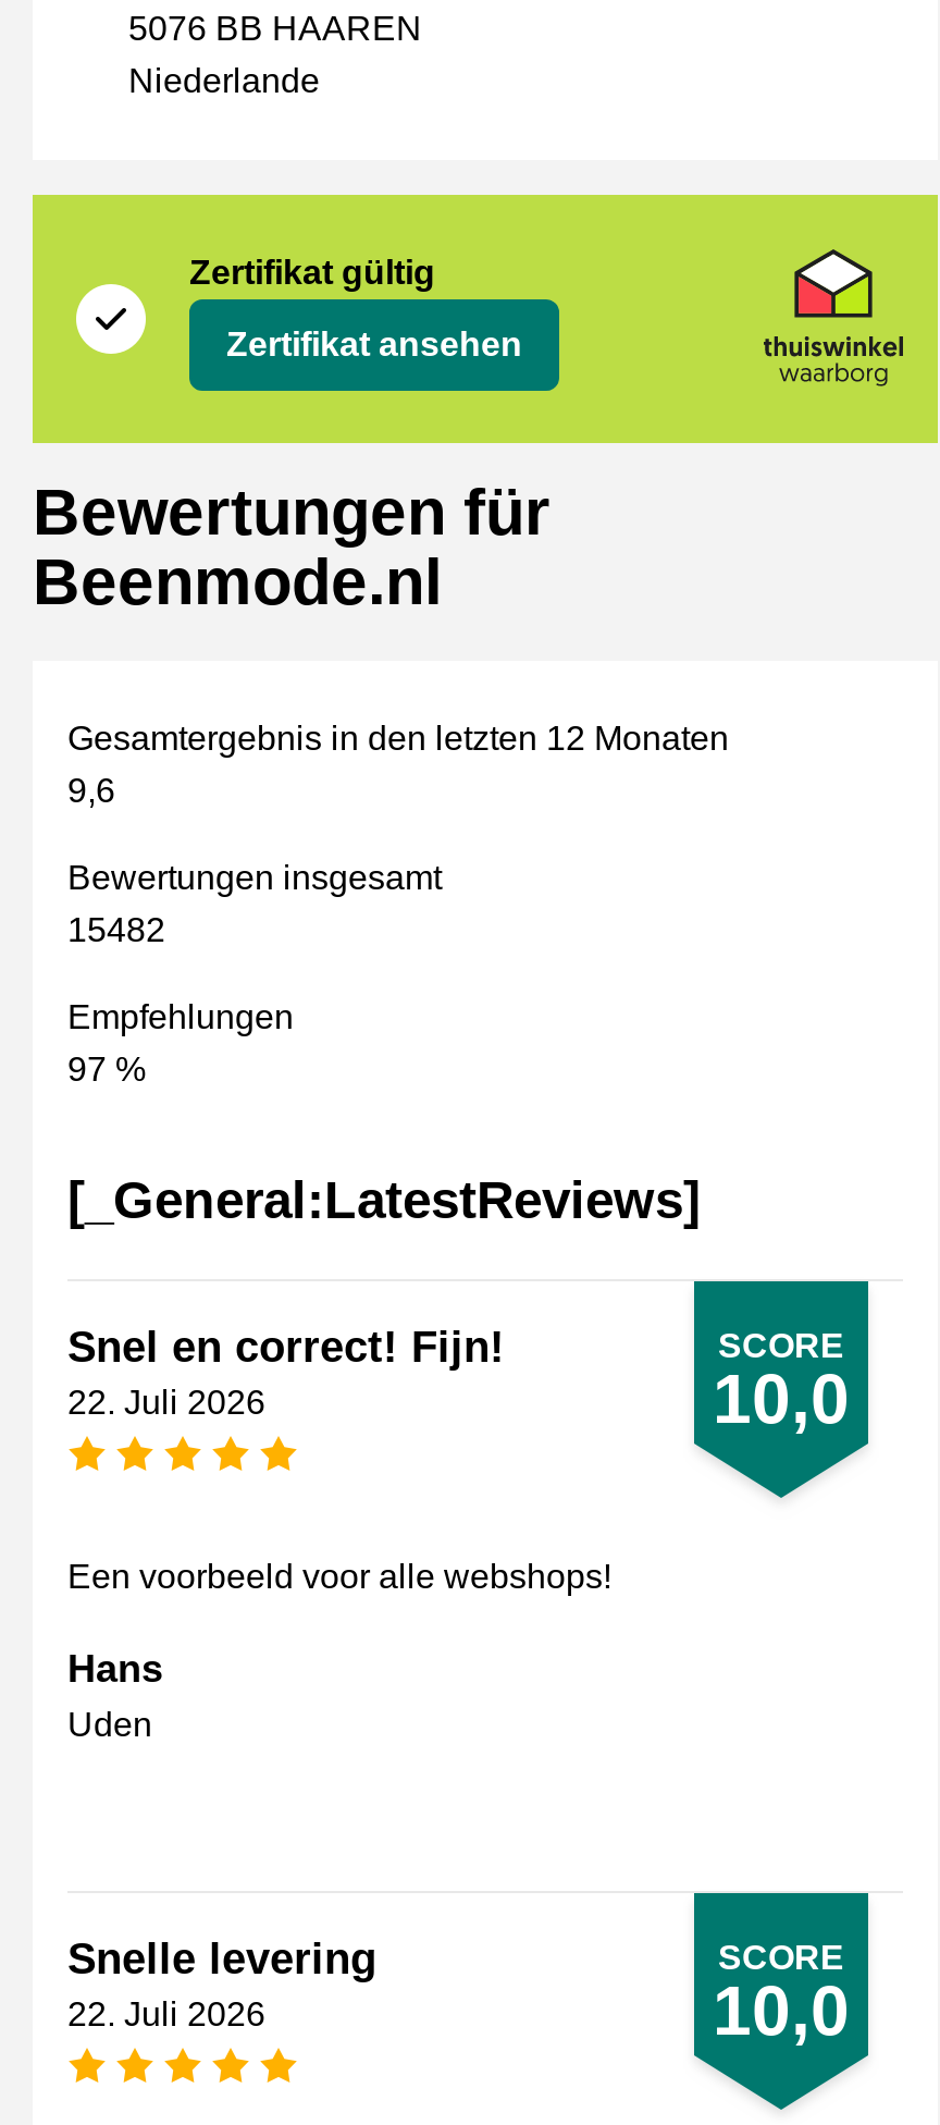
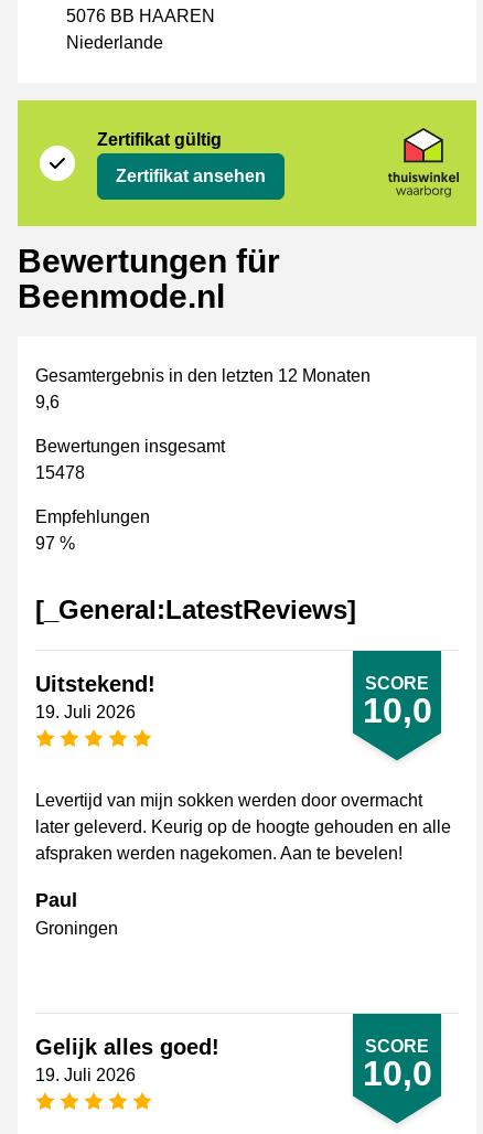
- 15482
+ 15478

- Snel en correct! Fijn!
- 22. Juli 2026
+ Uitstekend!
+ 19. Juli 2026

- Een voorbeeld voor alle webshops!
+ Levertijd van mijn sokken werden door overmacht
+ later geleverd. Keurig op de hoogte gehouden en alle
+ afspraken werden nagekomen. Aan te bevelen!

- Hans
- Uden
+ Paul
+ Groningen

- Snelle levering
- 22. Juli 2026
+ Gelijk alles goed!
+ 19. Juli 2026
